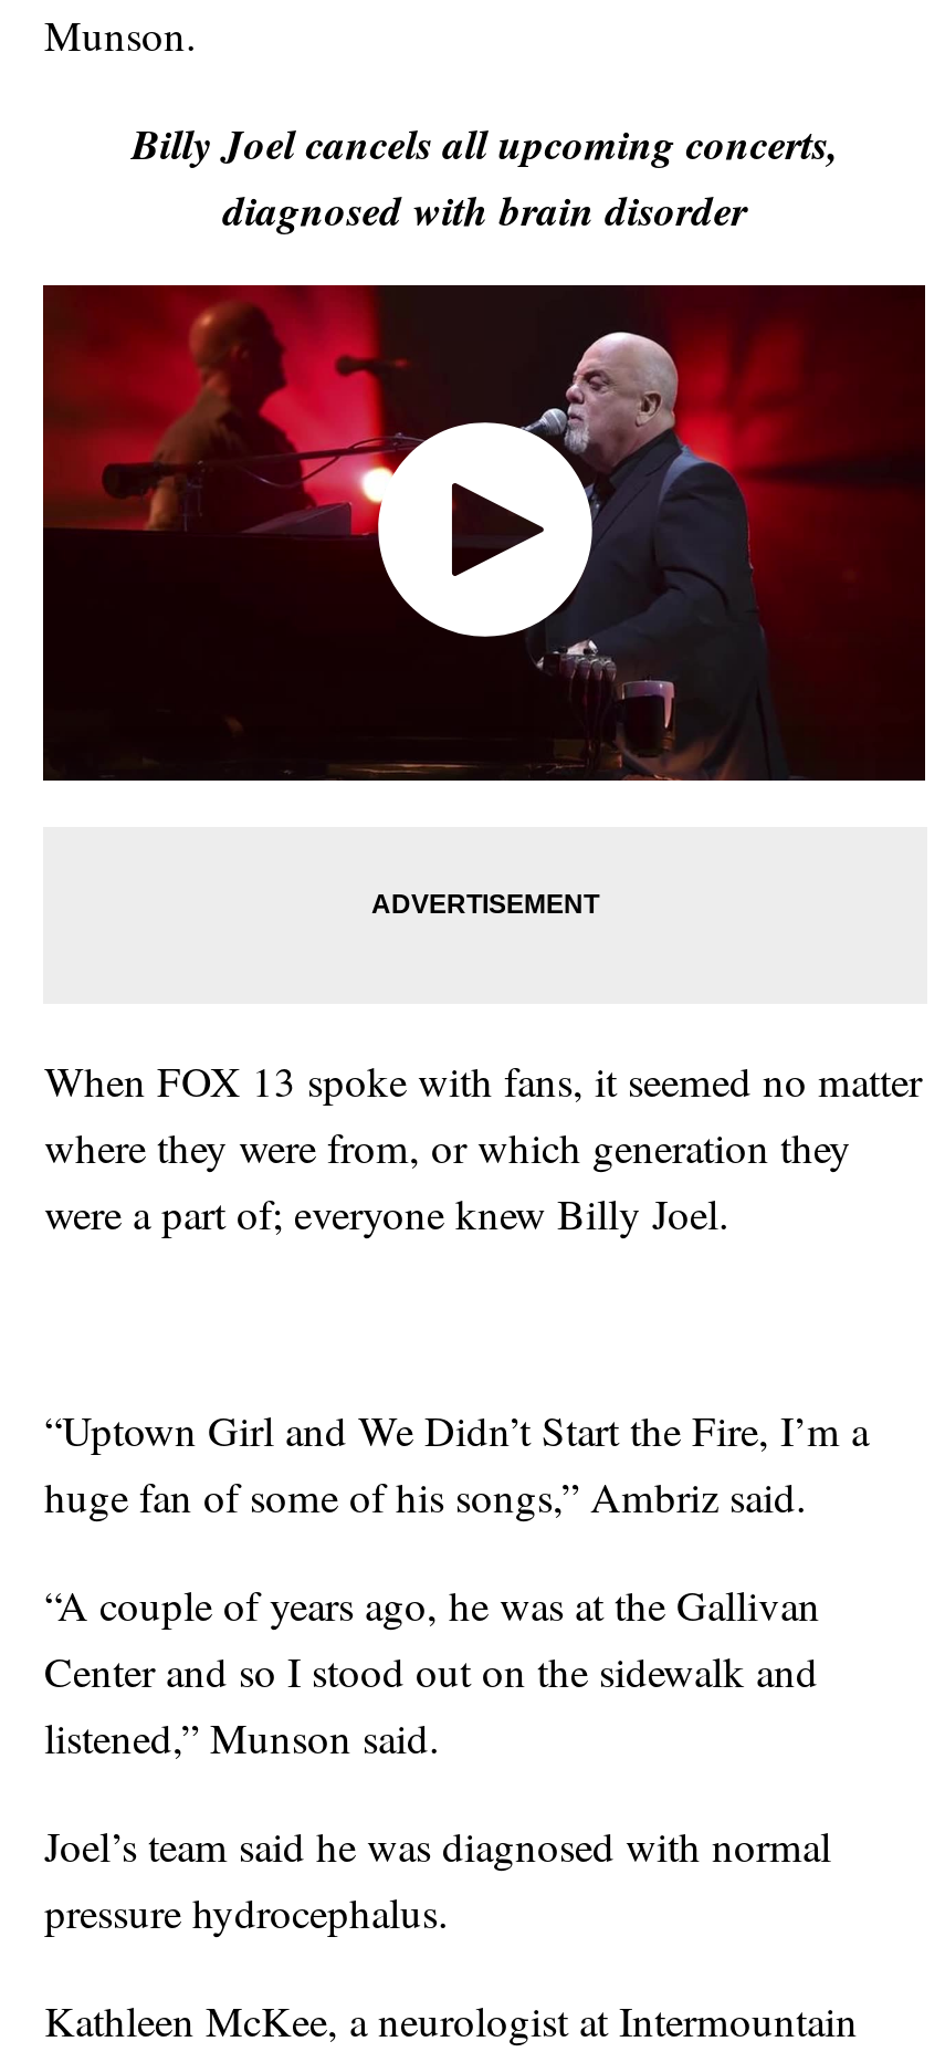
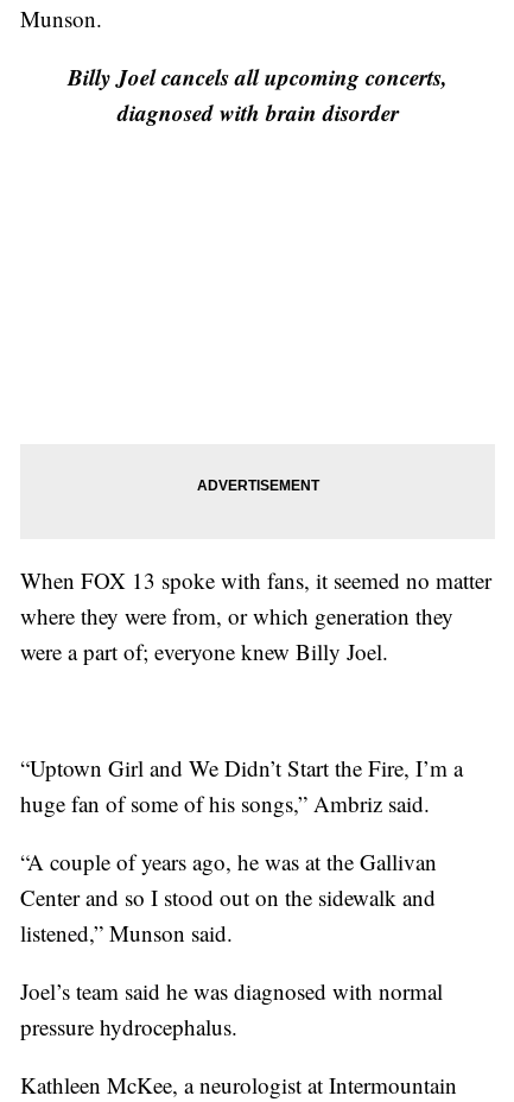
- [image]
